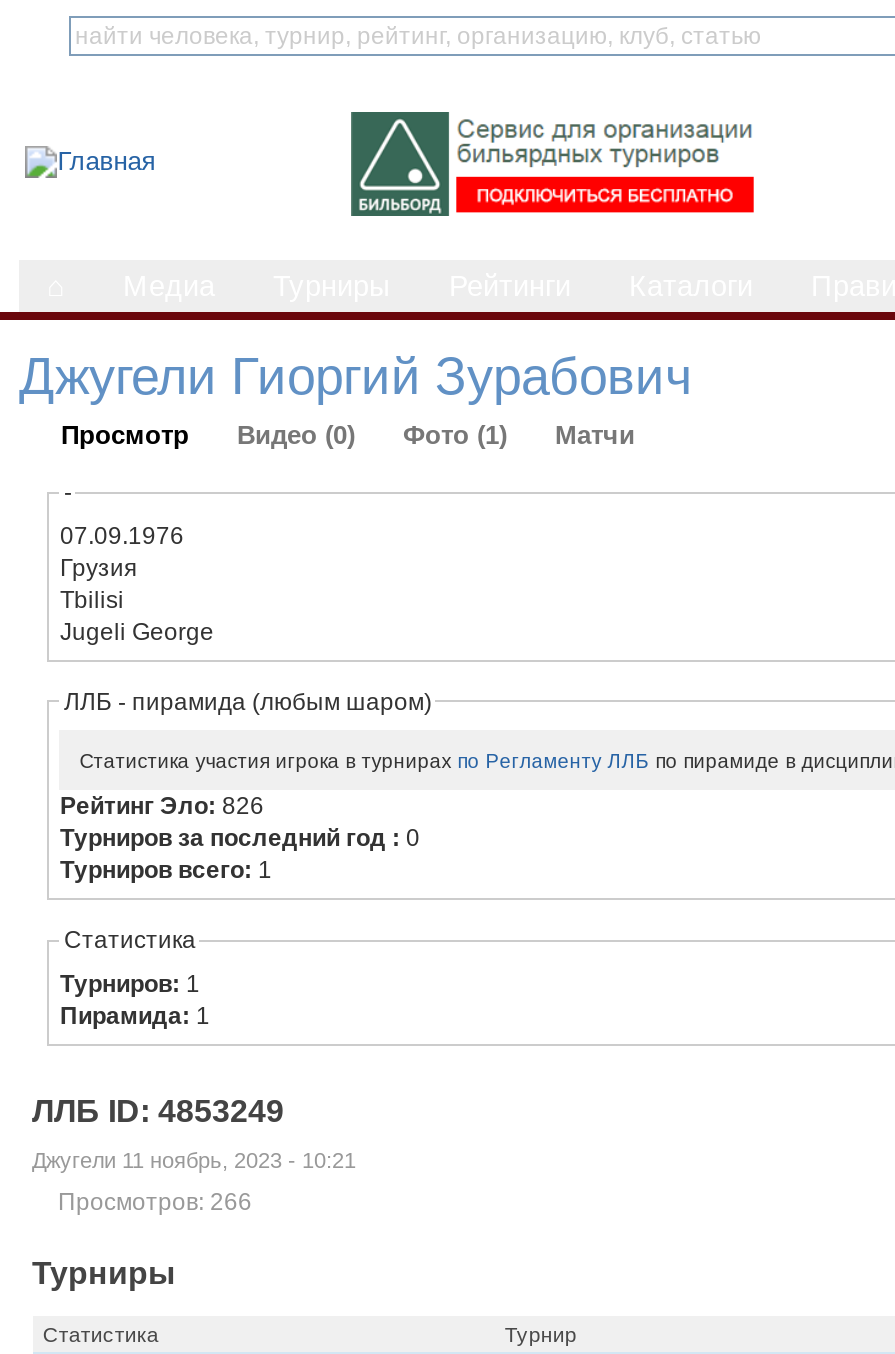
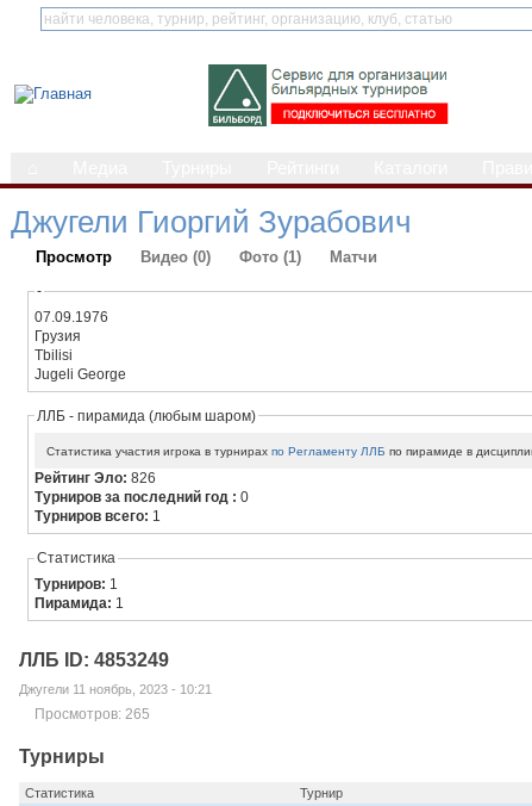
- Просмотров: 266
+ Просмотров: 265
